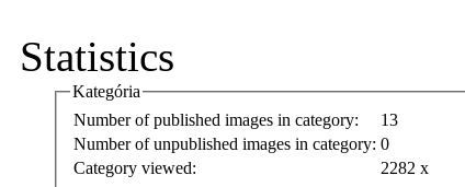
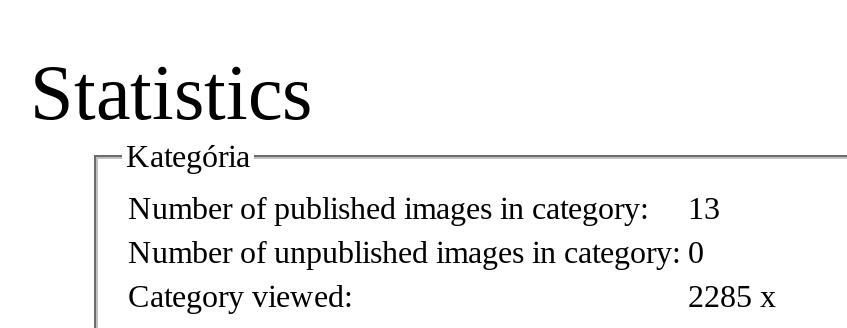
- 2282 x
+ 2285 x
